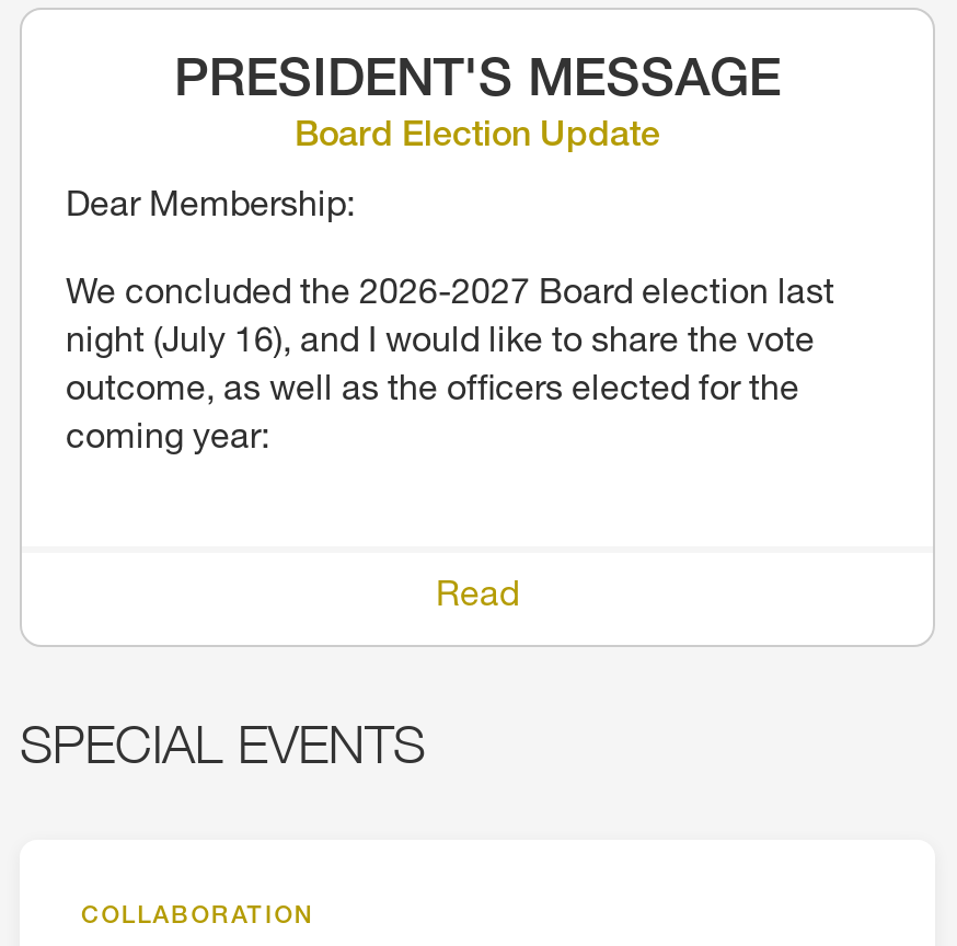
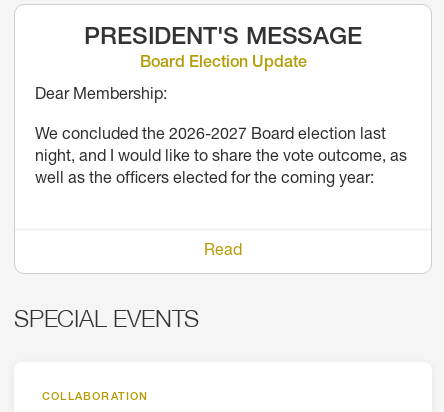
- night (July 16), and I would like to share the vote
- outcome, as well as the officers elected for the
- coming year:
+ night, and I would like to share the vote outcome, as
+ well as the officers elected for the coming year:
